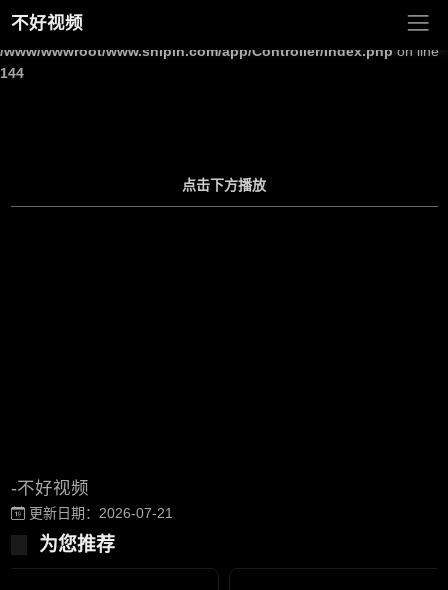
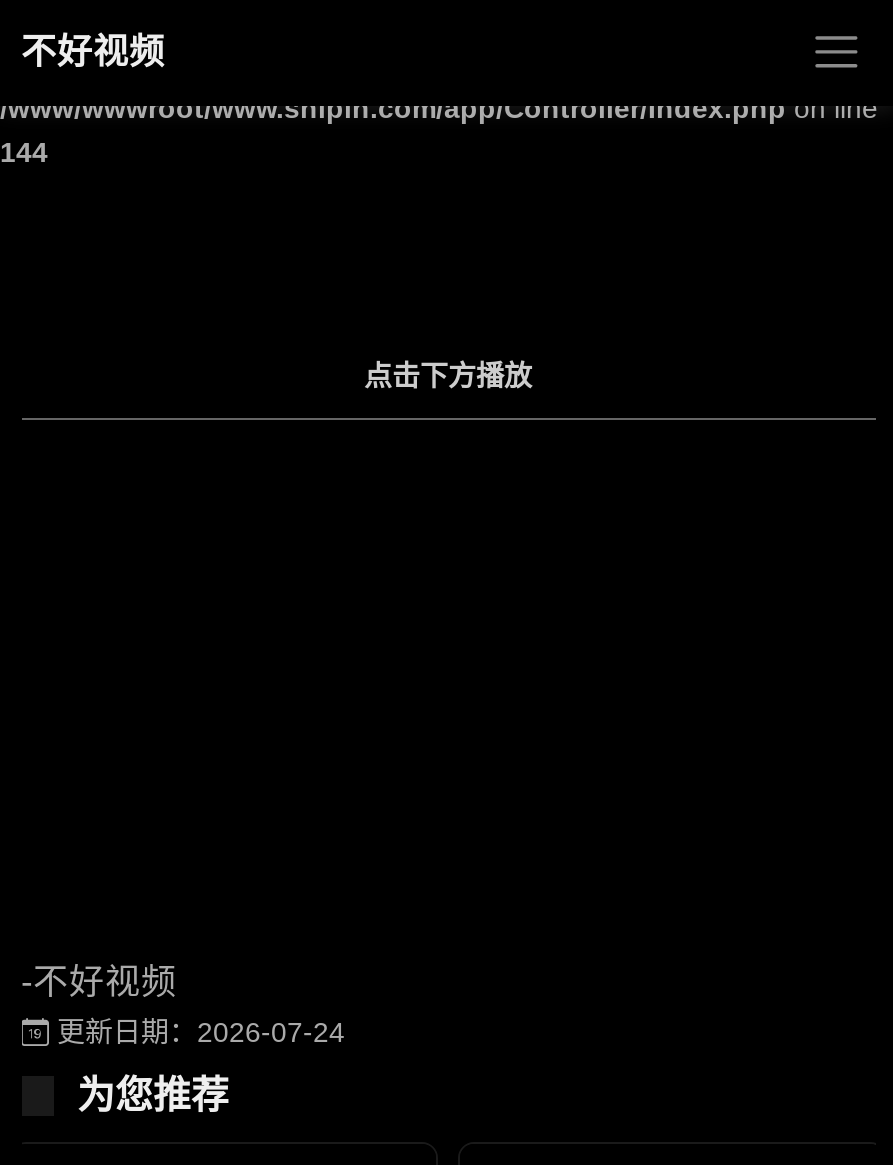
- 更新日期：2026-07-21
+ 更新日期：2026-07-24
